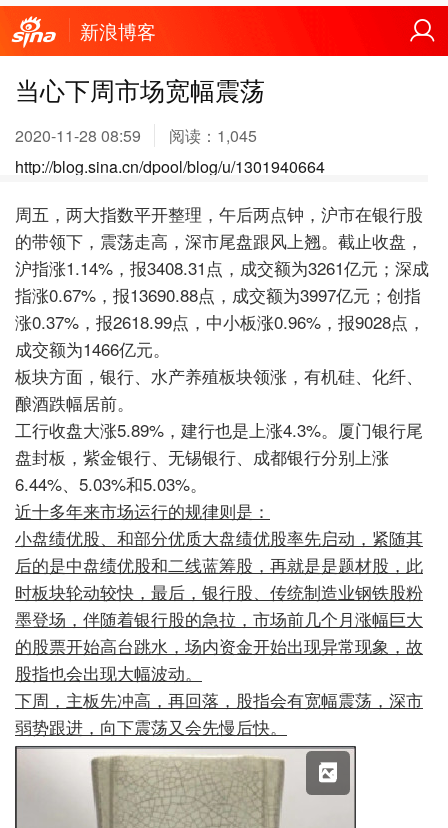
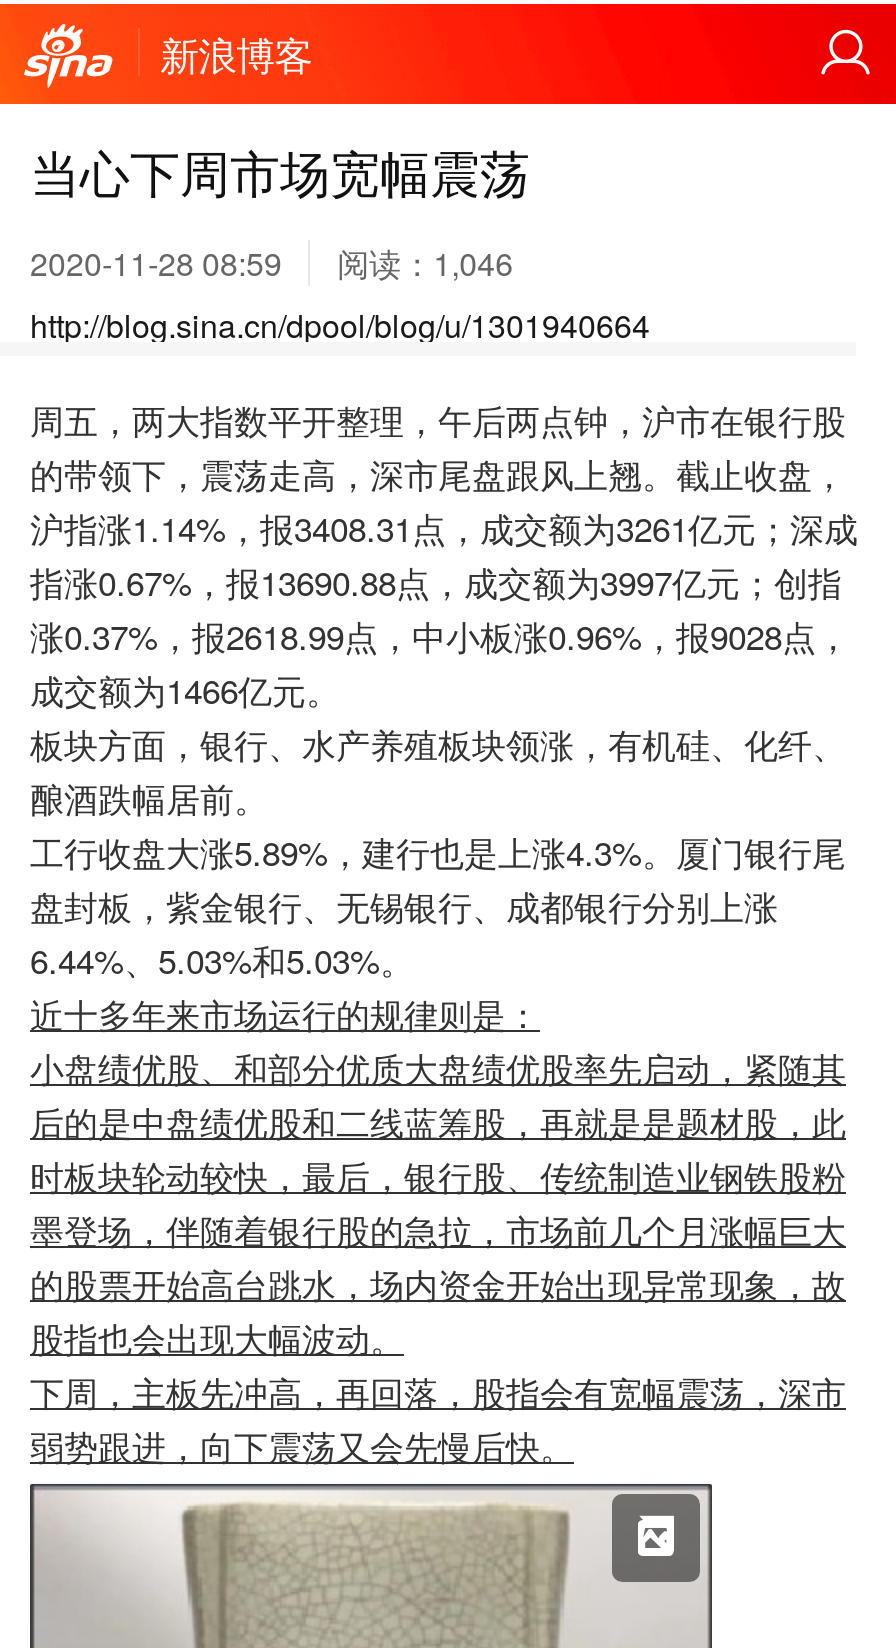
- 2020-11-28 08:59 阅读：1,045
+ 2020-11-28 08:59 阅读：1,046
